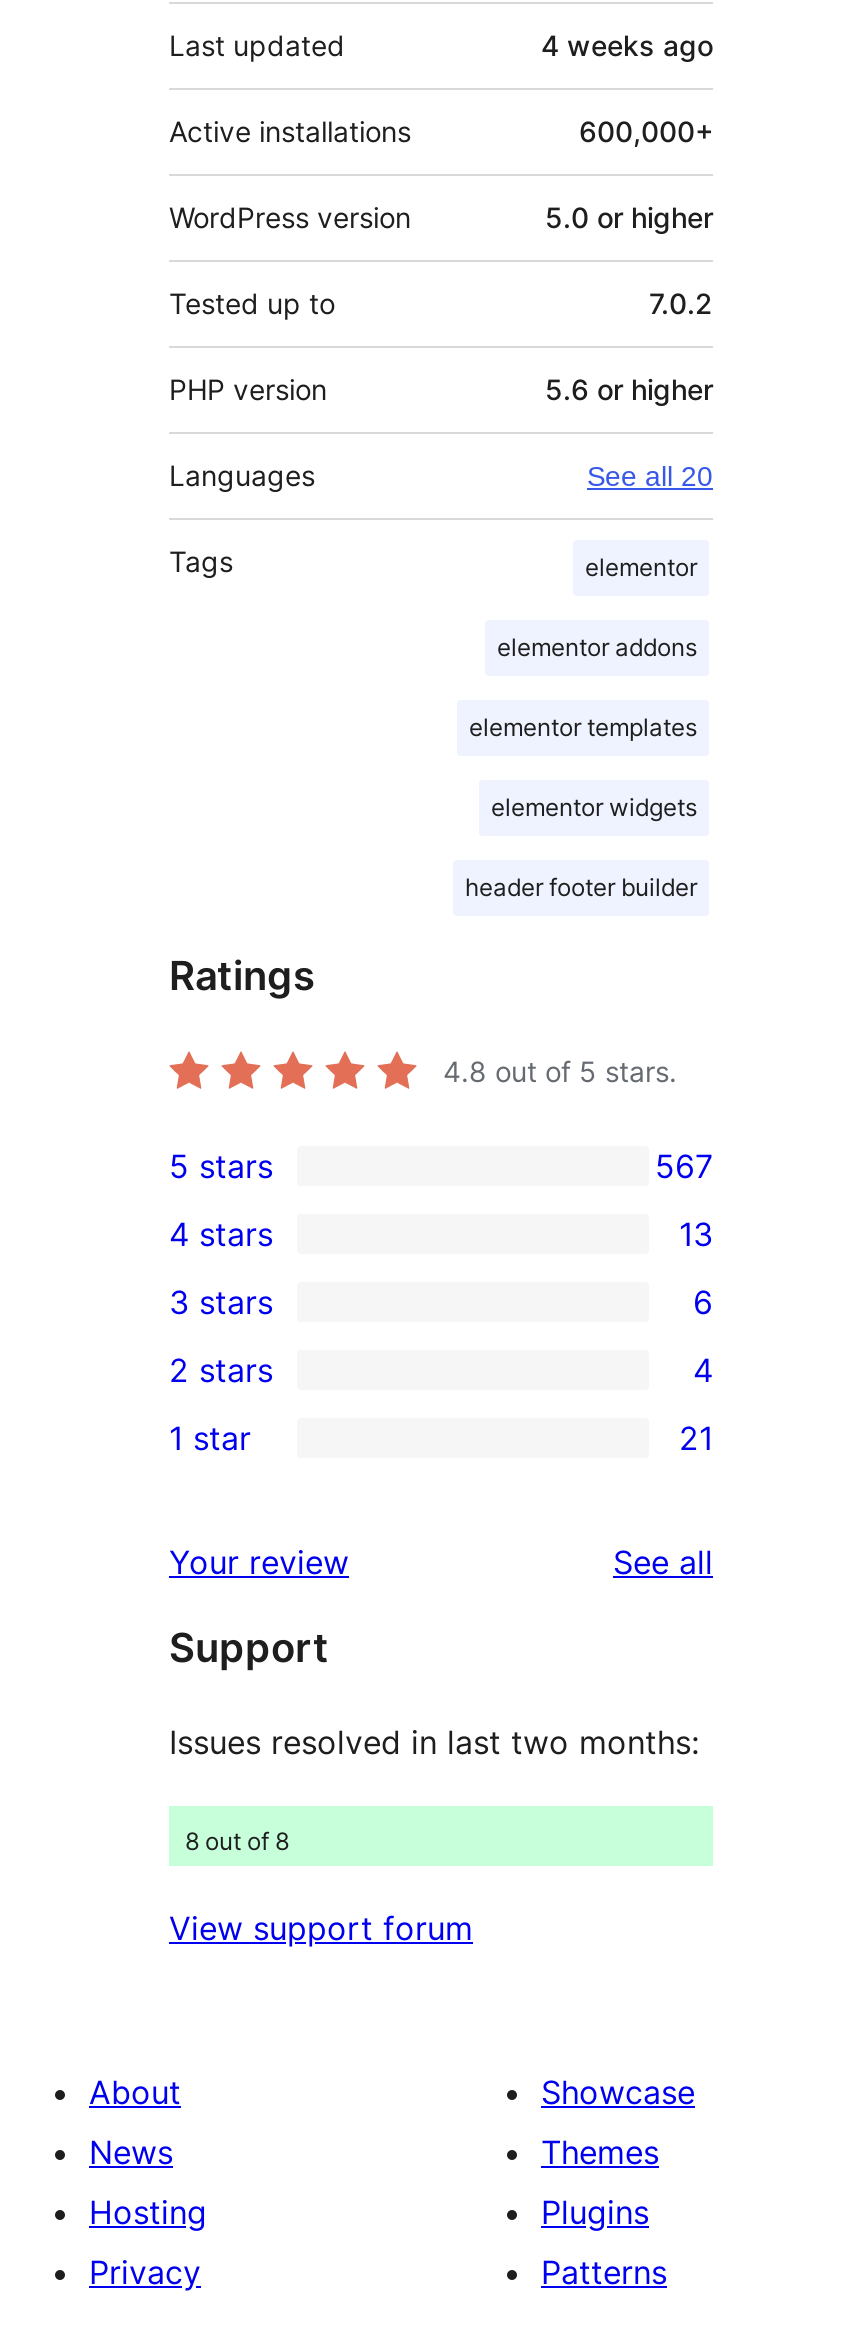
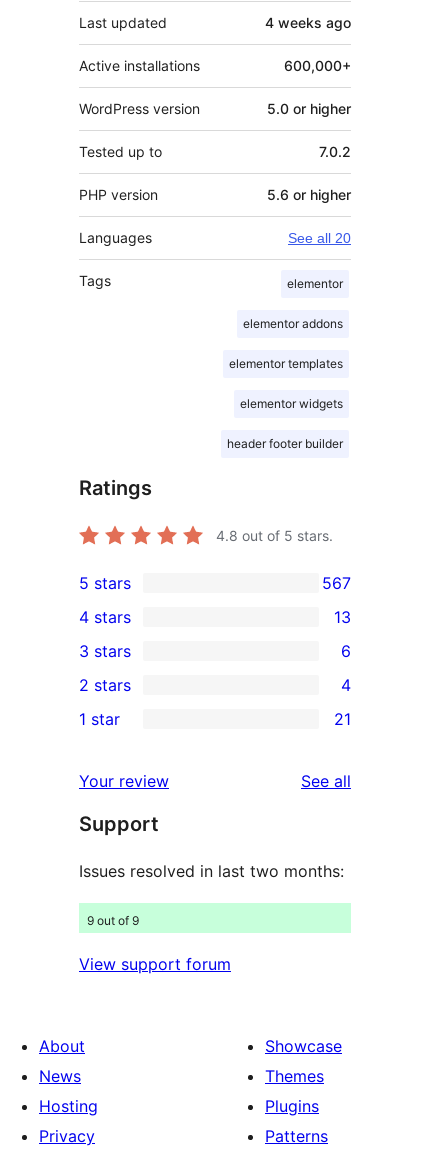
- 8 out of 8
+ 9 out of 9
